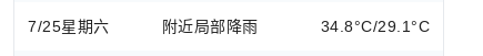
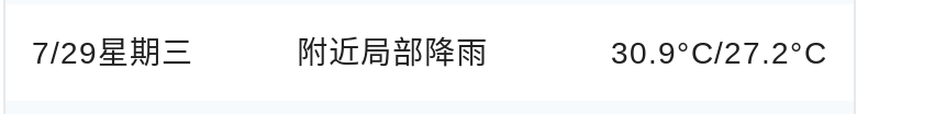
- 7/25星期六
+ 7/29星期三

- 34.8°C/29.1°C
+ 30.9°C/27.2°C
